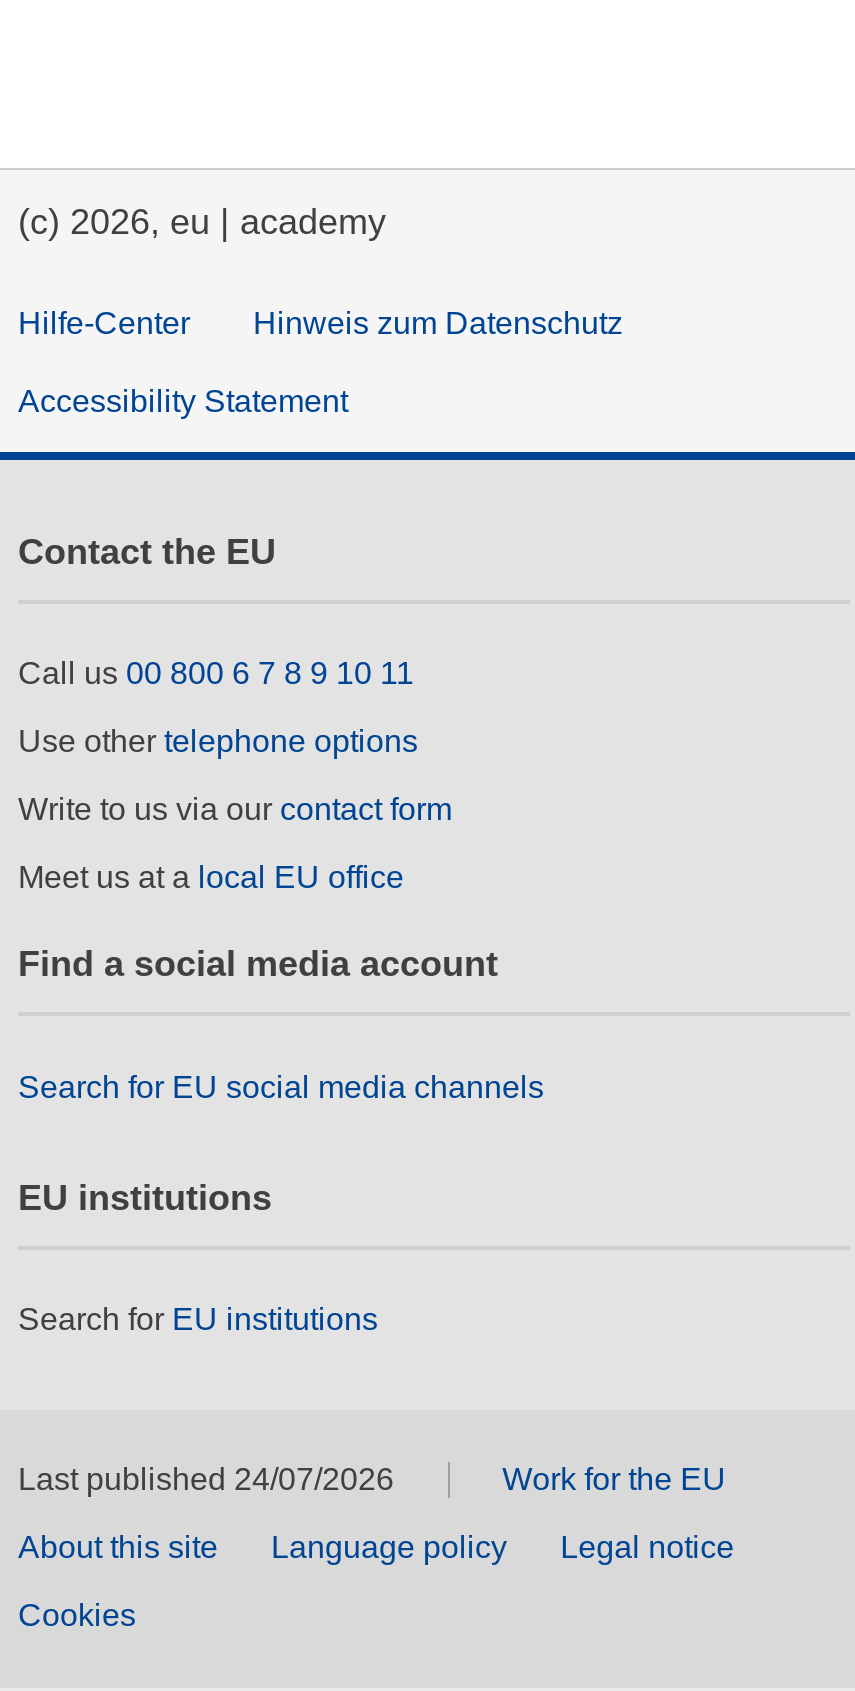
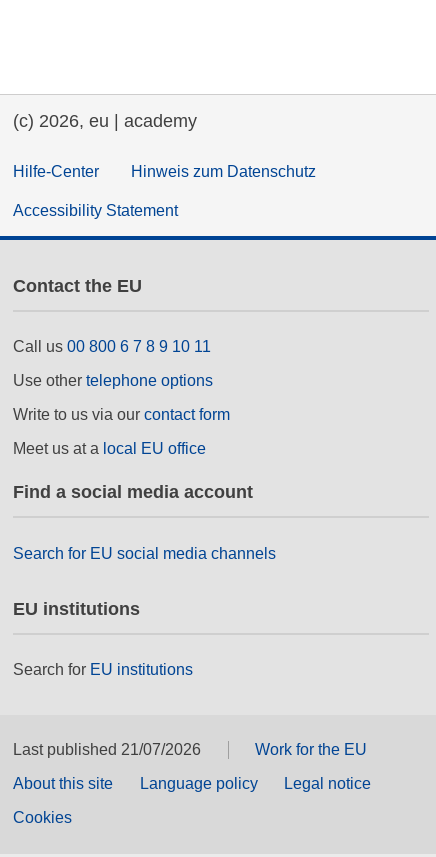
- Last published 24/07/2026
+ Last published 21/07/2026
